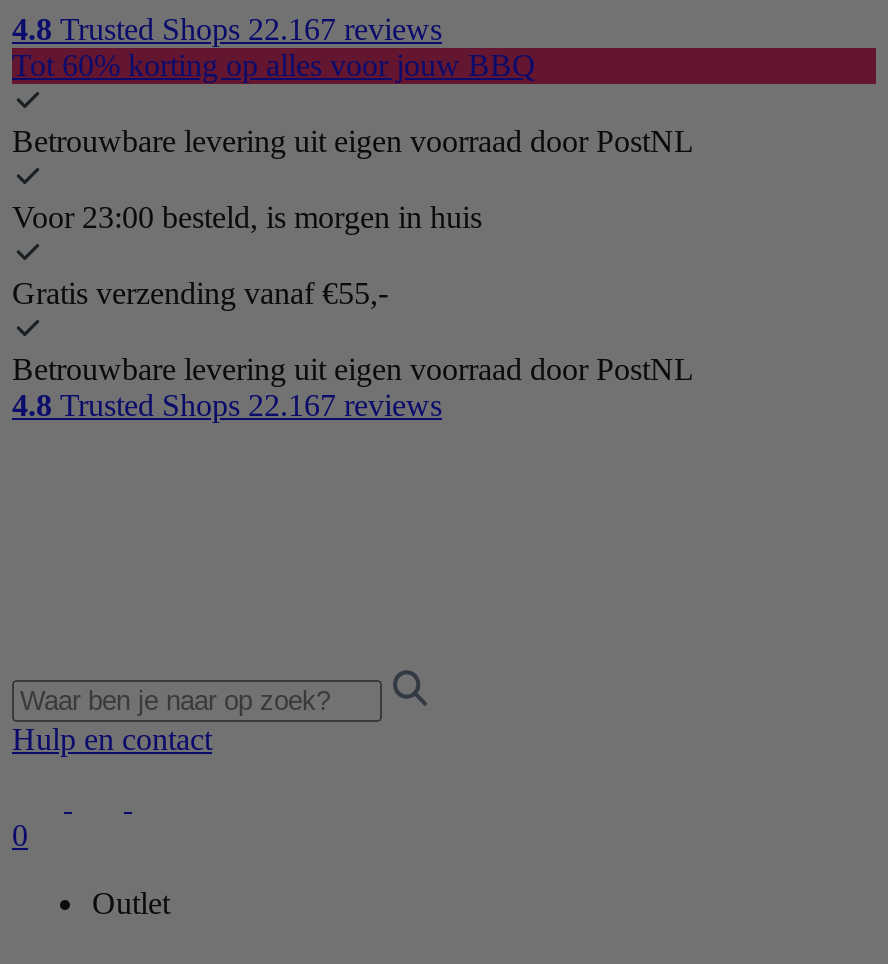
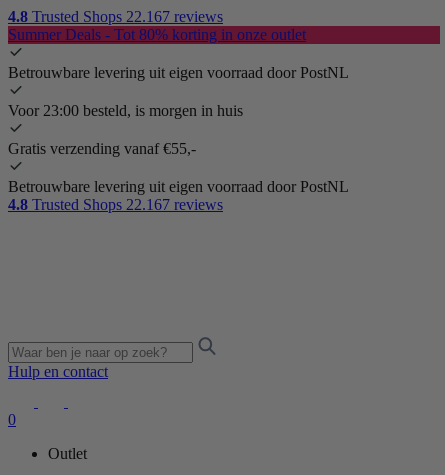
- Tot 60% korting op alles voor jouw BBQ
+ Summer Deals - Tot 80% korting in onze outlet
